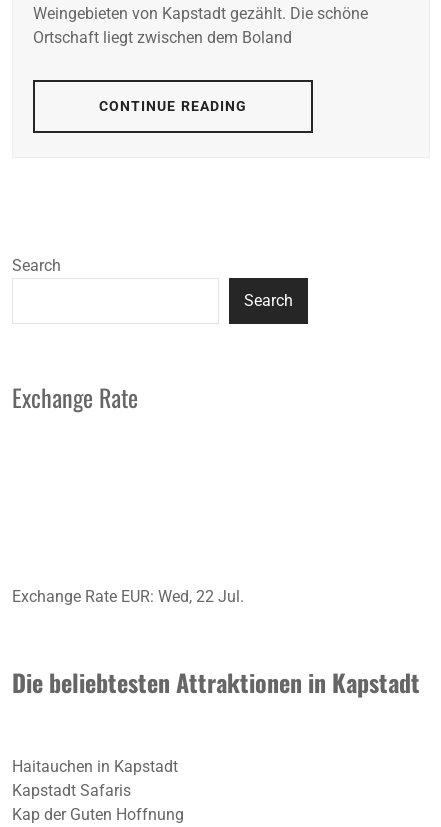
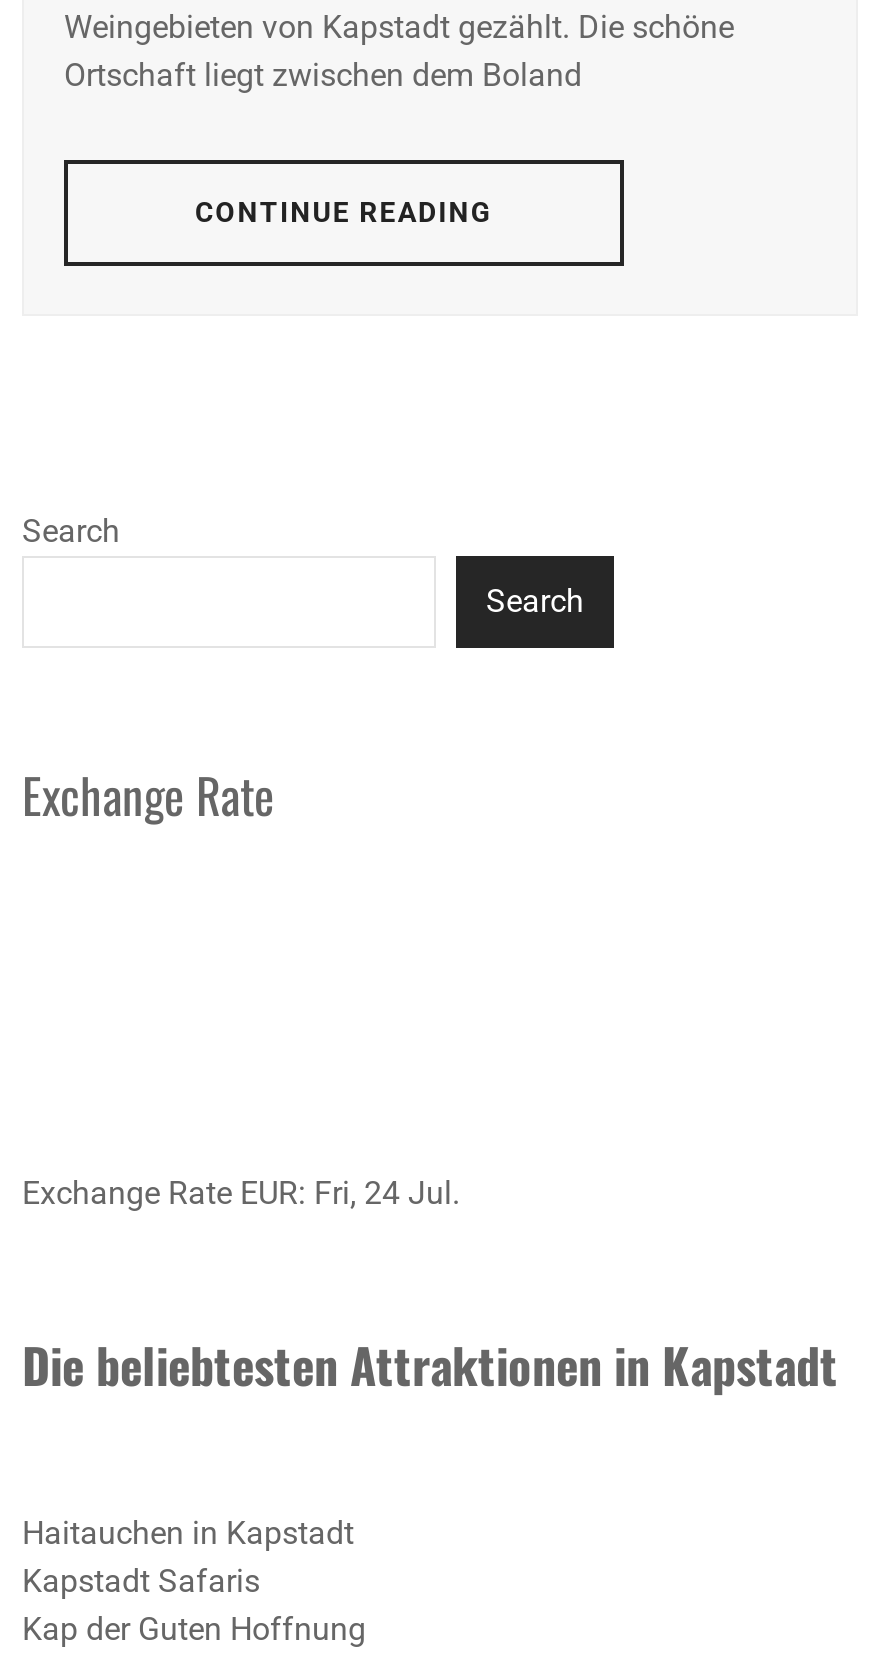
- Exchange Rate EUR: Wed, 22 Jul.
+ Exchange Rate EUR: Fri, 24 Jul.
